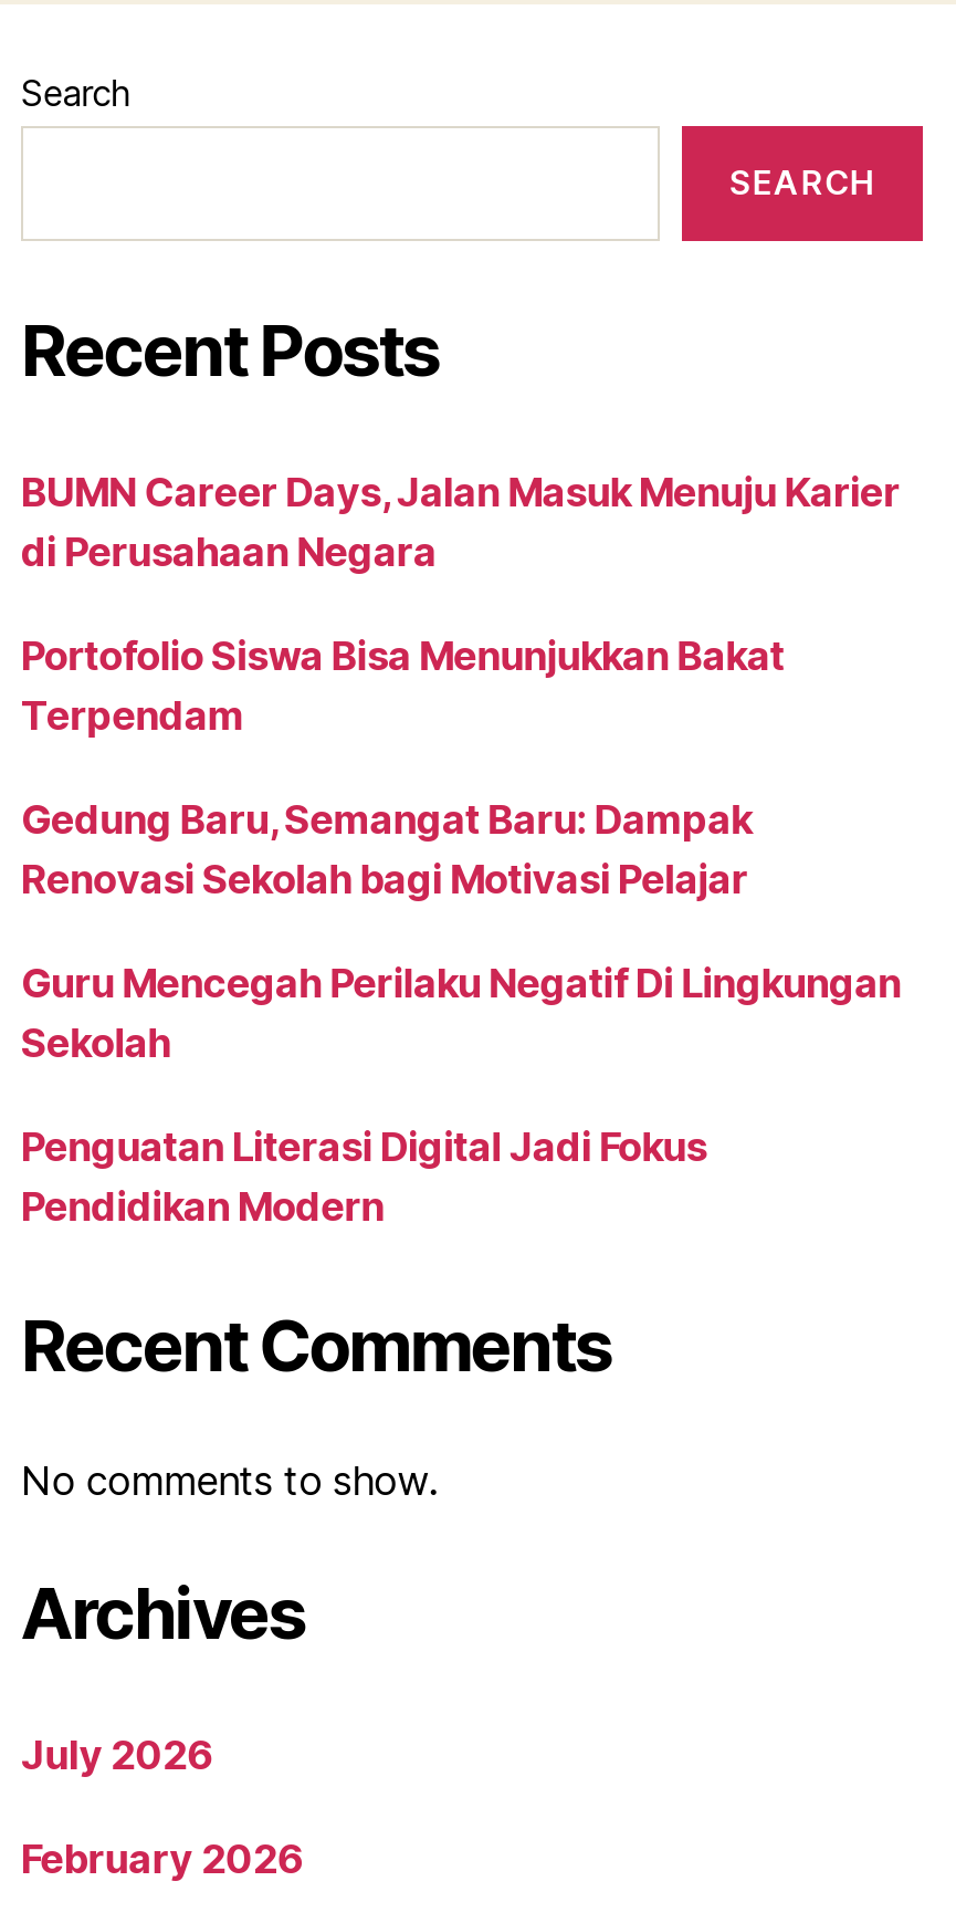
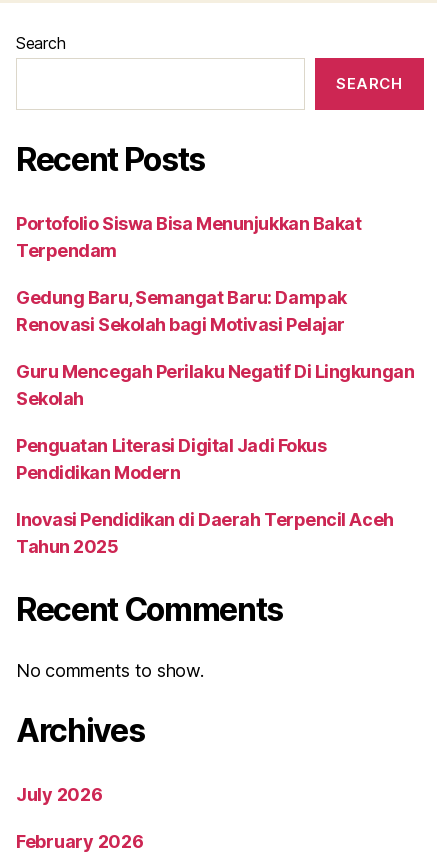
- BUMN Career Days, Jalan Masuk Menuju Karier
- di Perusahaan Negara

moved up: Portofolio Siswa Bisa Menunjukkan Bakat | Terpendam | Gedung Baru, Semangat Baru: Dampak | Renovasi Sekolah bagi Motivasi Pelajar | Guru Mencegah Perilaku Negatif Di Lingkungan | Sekolah | Penguatan Literasi Digital Jadi Fokus | Pendidikan Modern

+ Inovasi Pendidikan di Daerah Terpencil Aceh
+ Tahun 2025
